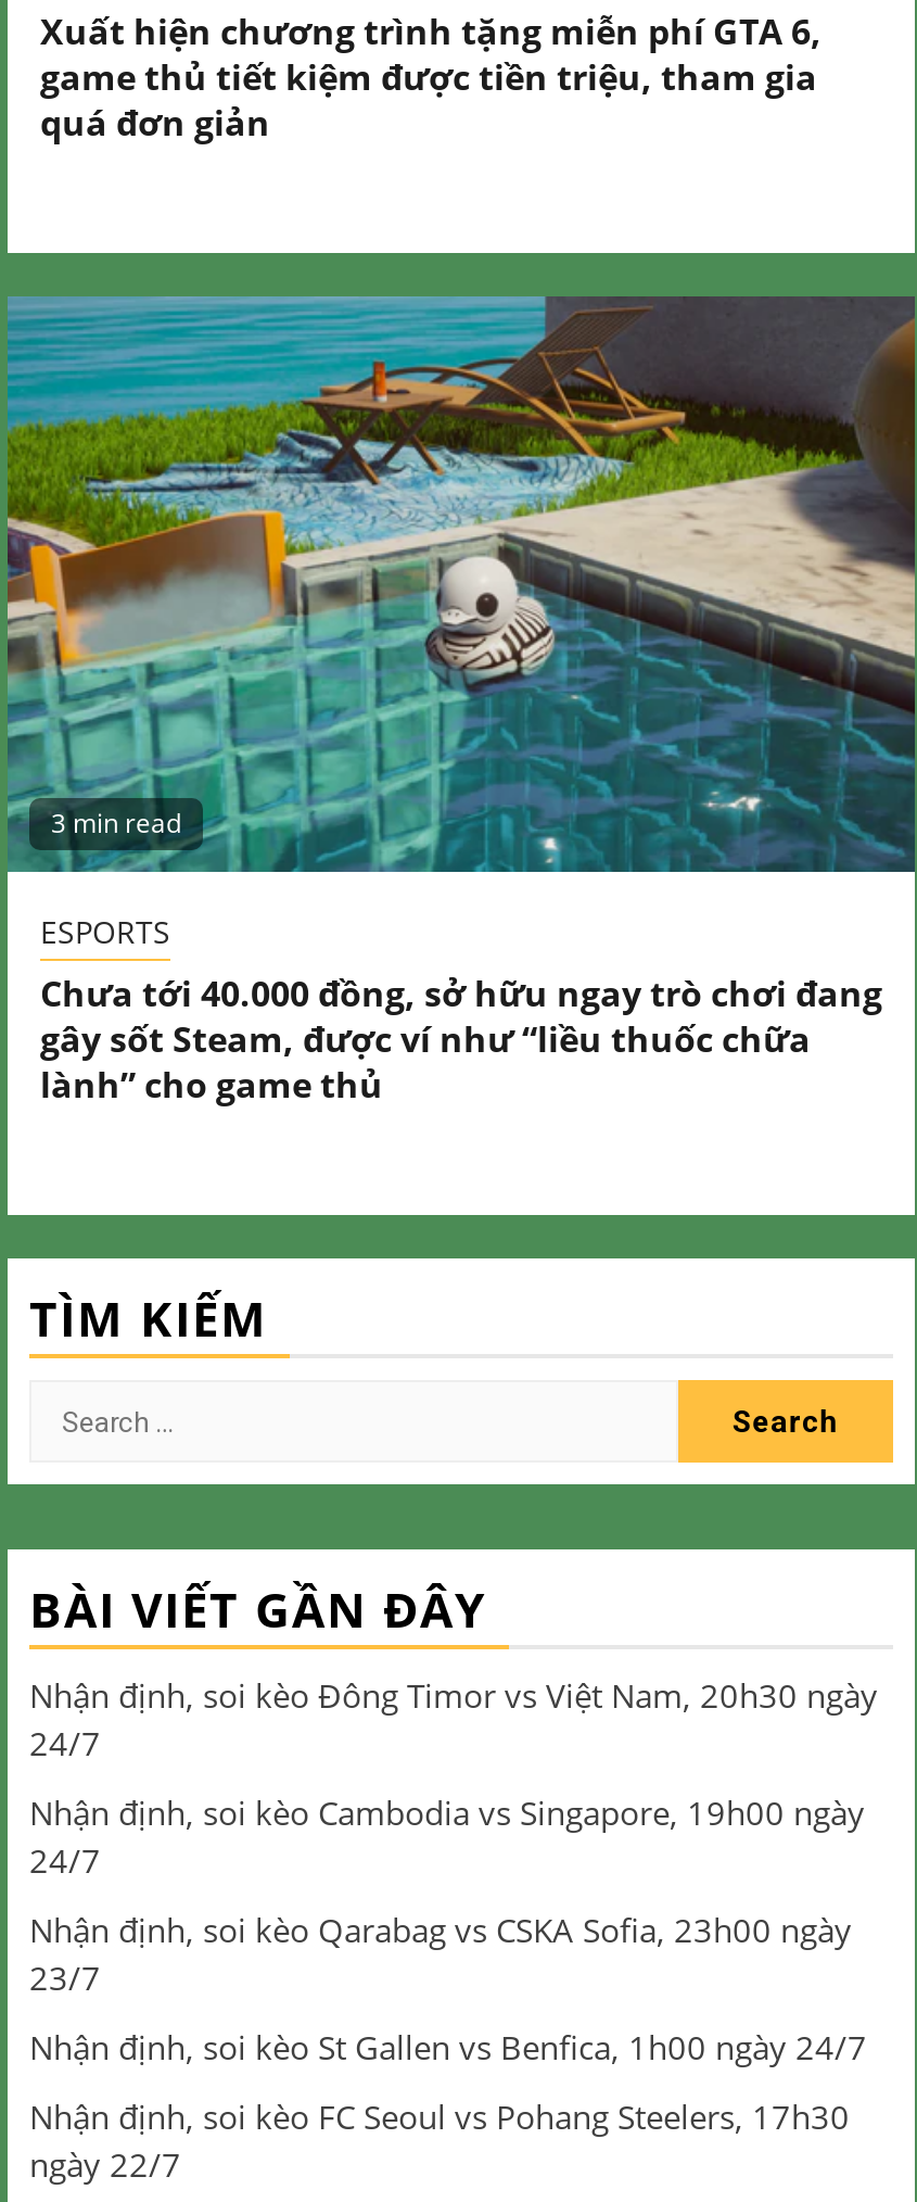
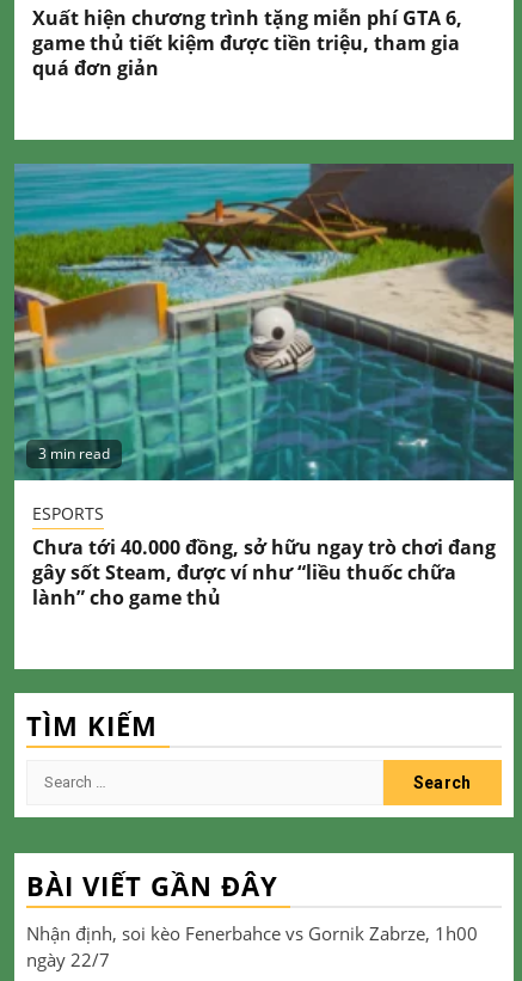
- Nhận định, soi kèo Đông Timor vs Việt Nam, 20h30 ngày
- 24/7
- Nhận định, soi kèo Cambodia vs Singapore, 19h00 ngày
- 24/7
- Nhận định, soi kèo Qarabag vs CSKA Sofia, 23h00 ngày
- 23/7
- Nhận định, soi kèo St Gallen vs Benfica, 1h00 ngày 24/7
- Nhận định, soi kèo FC Seoul vs Pohang Steelers, 17h30
+ Nhận định, soi kèo Fenerbahce vs Gornik Zabrze, 1h00
